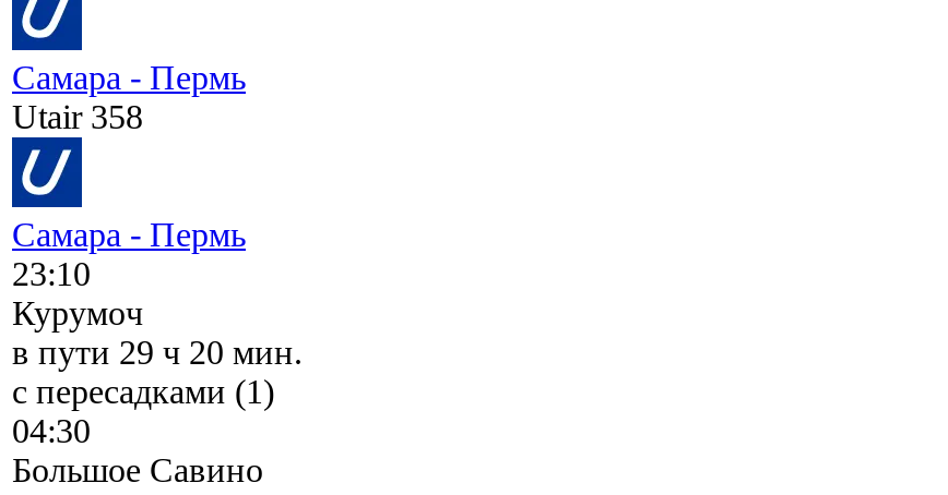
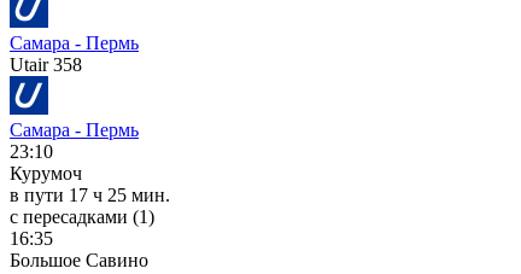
- в пути 29 ч 20 мин.
+ в пути 17 ч 25 мин.

- 04:30
+ 16:35
